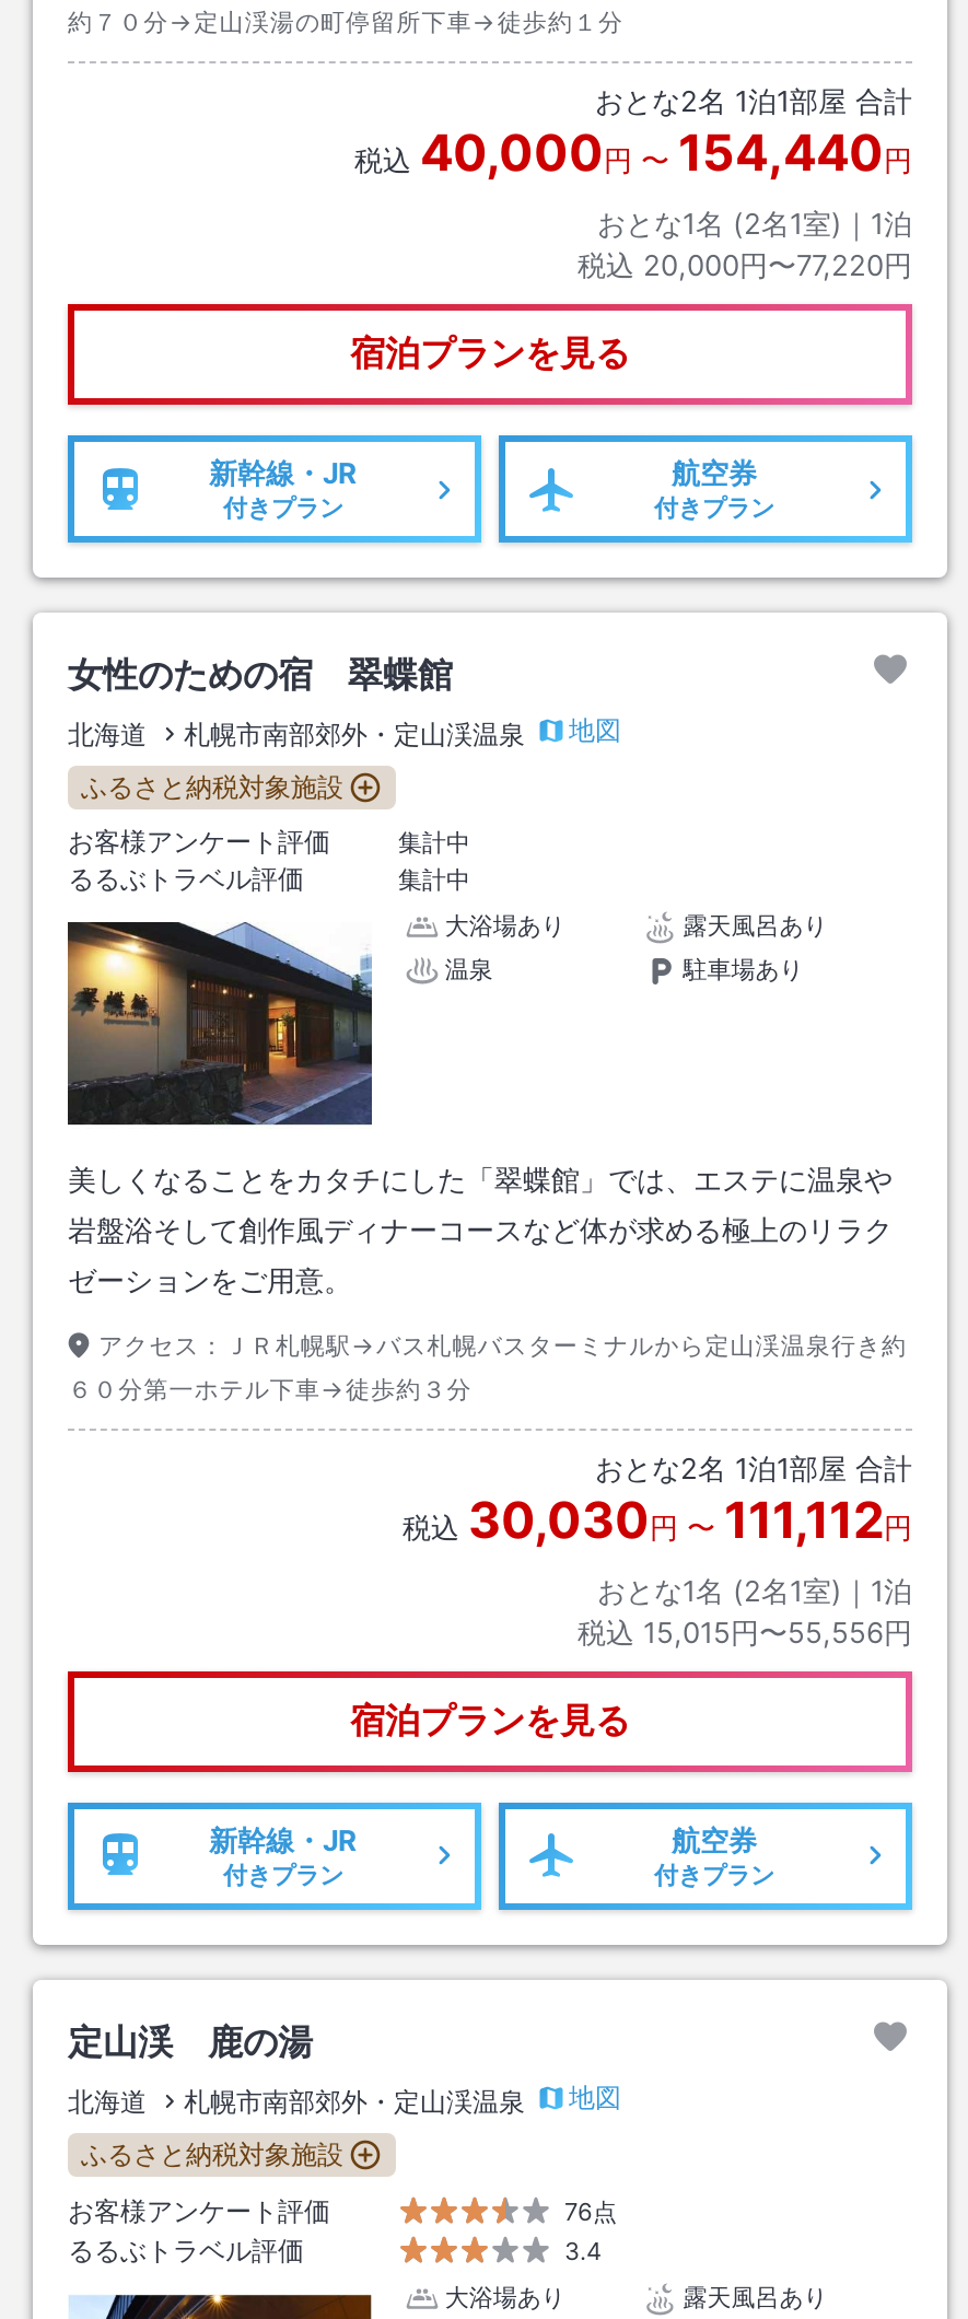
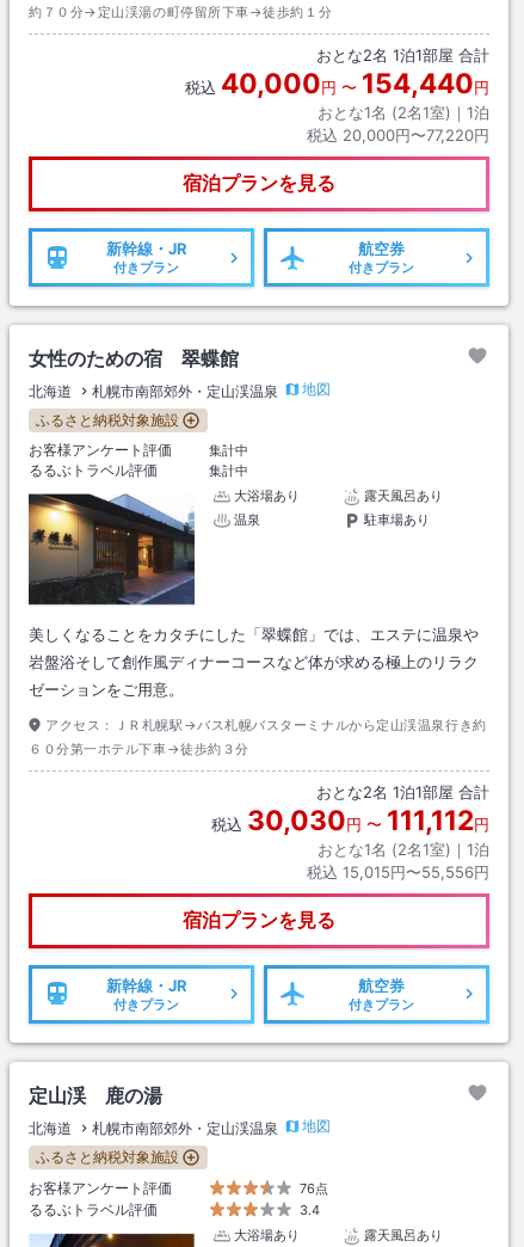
- おとな2名 1泊1部屋 合計
+ おとな2名1泊1部屋 合計

- おとな2名 1泊1部屋 合計
+ おとな2名1泊1部屋 合計
